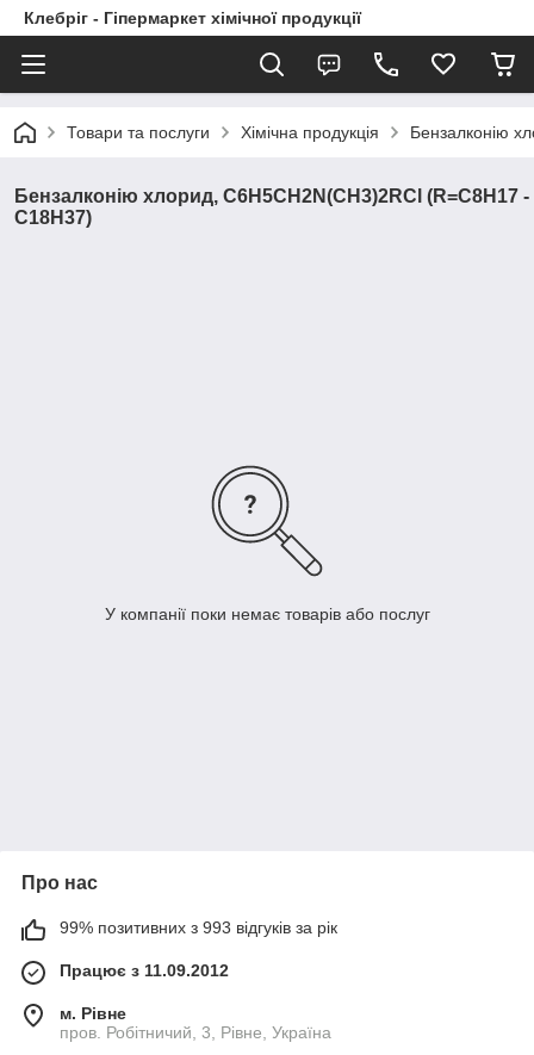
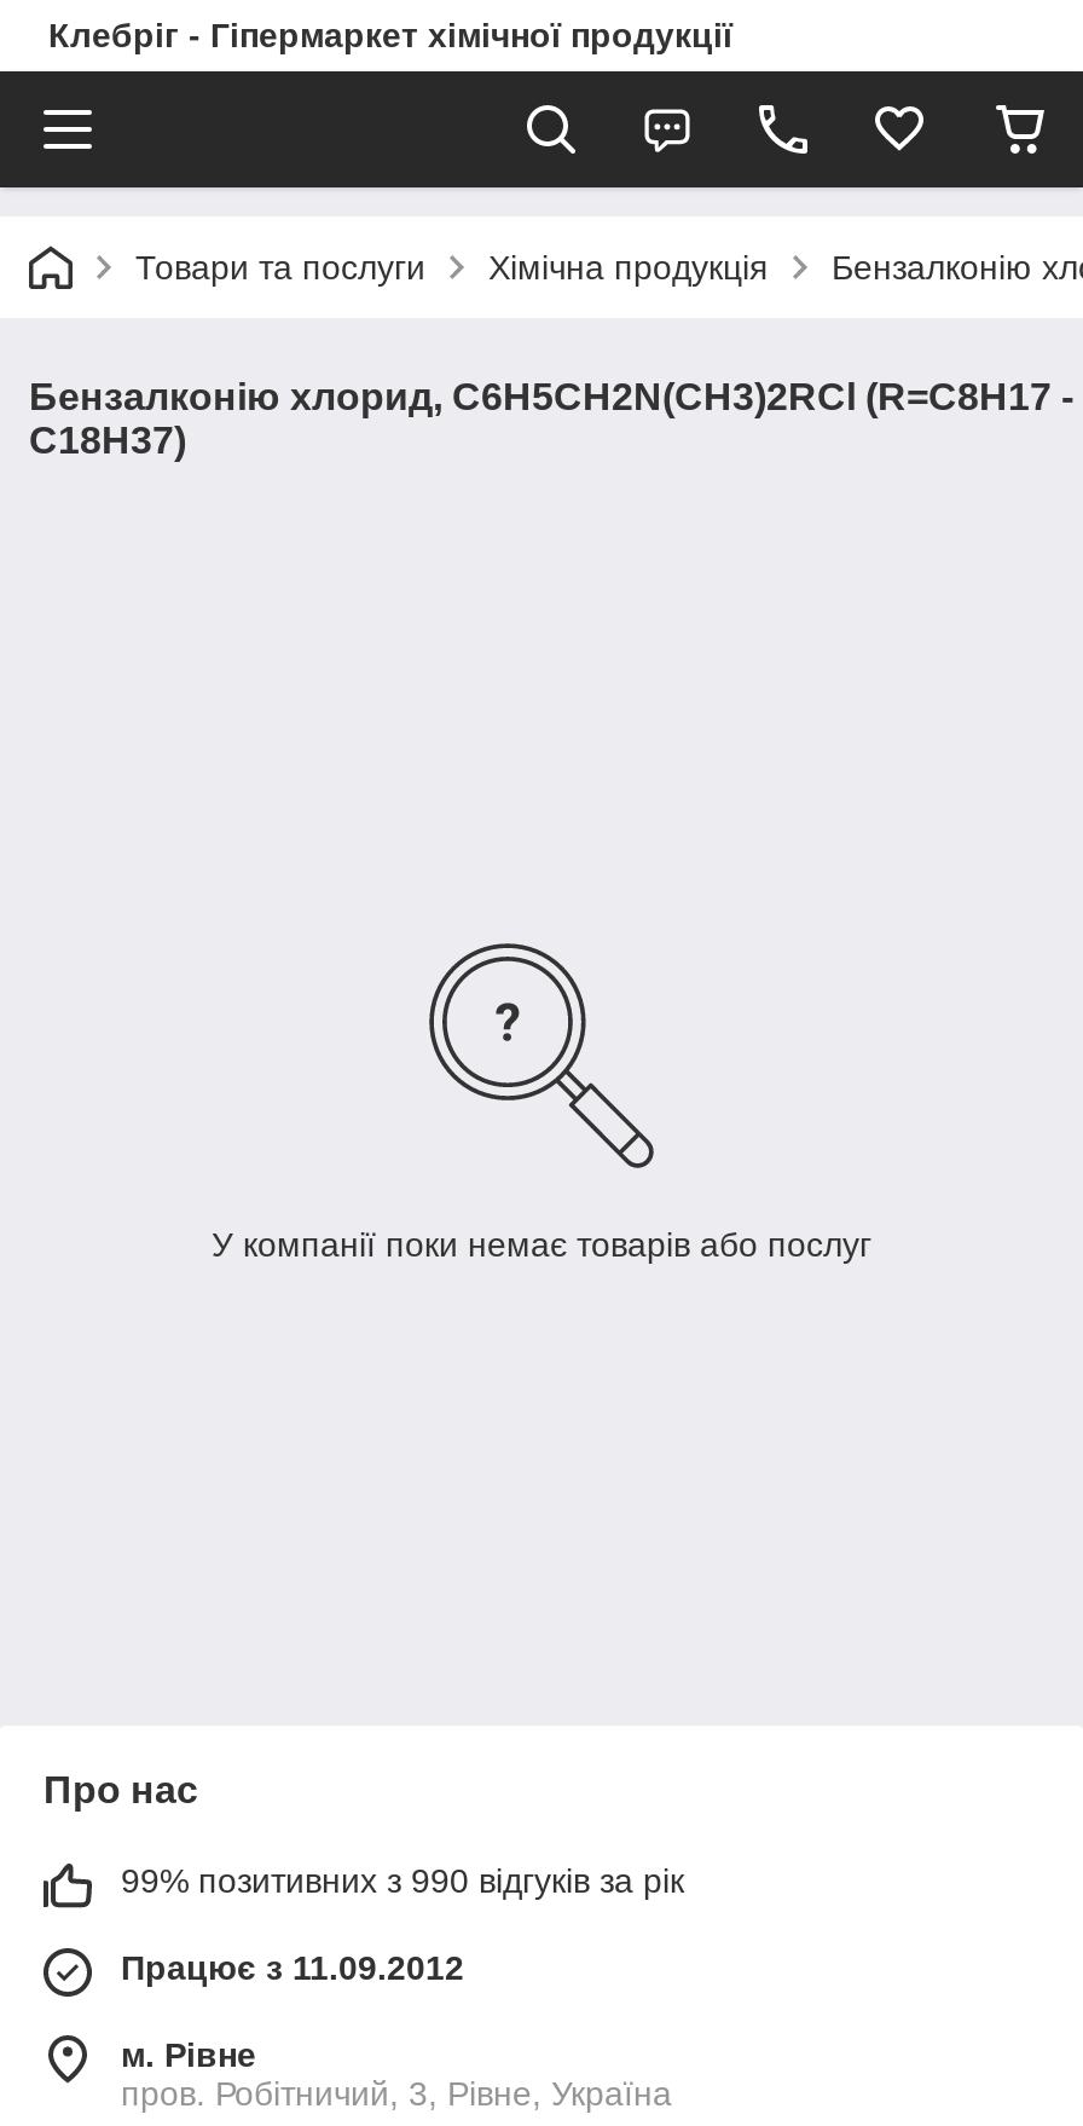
- 99% позитивних з 993 відгуків за рік
+ 99% позитивних з 990 відгуків за рік
